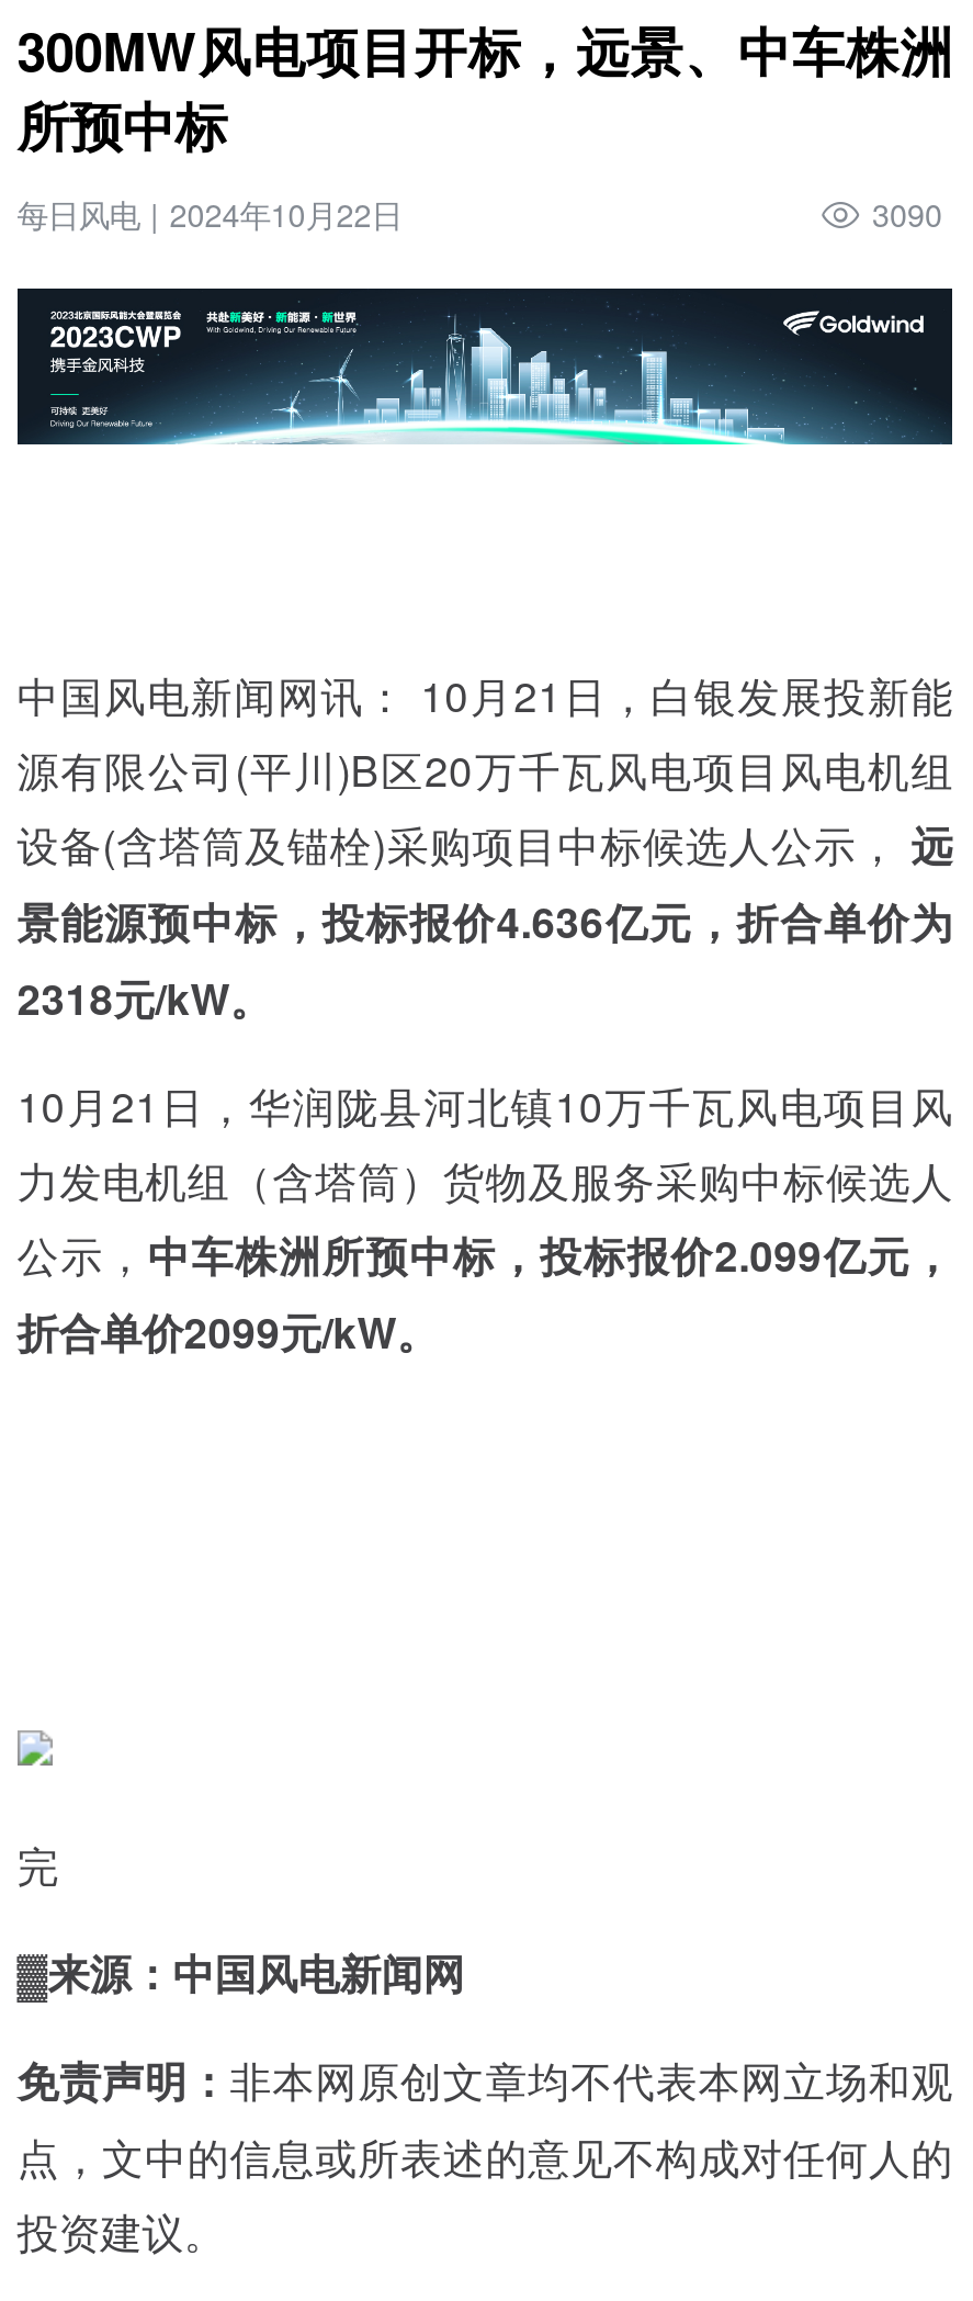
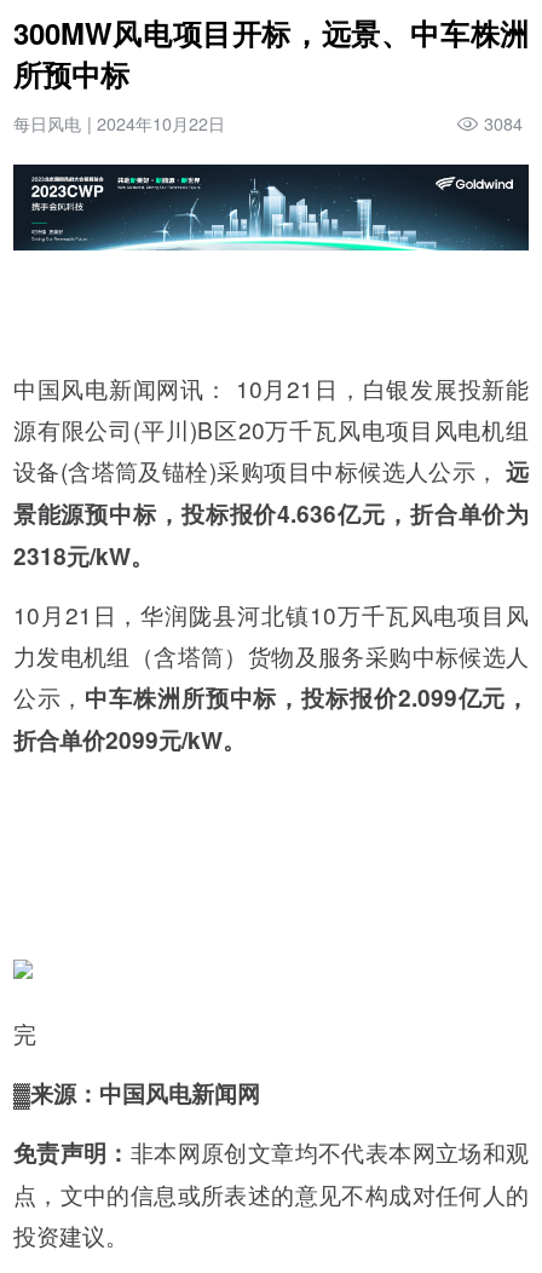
- 3090
+ 3084
